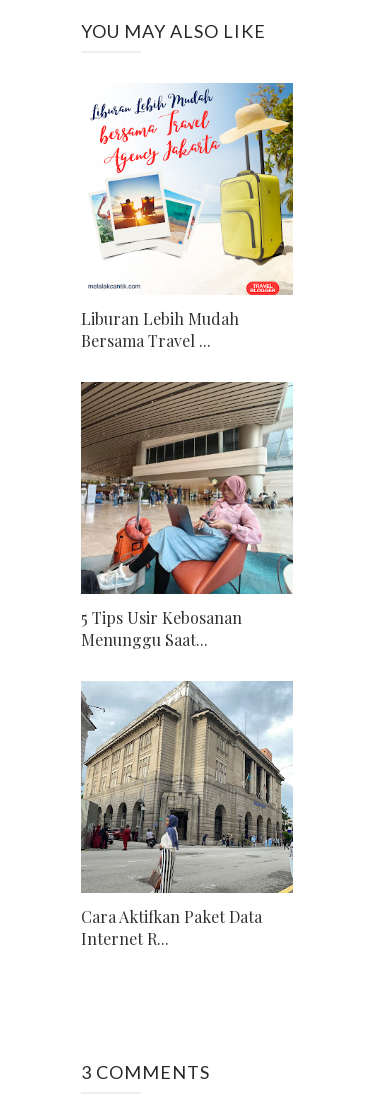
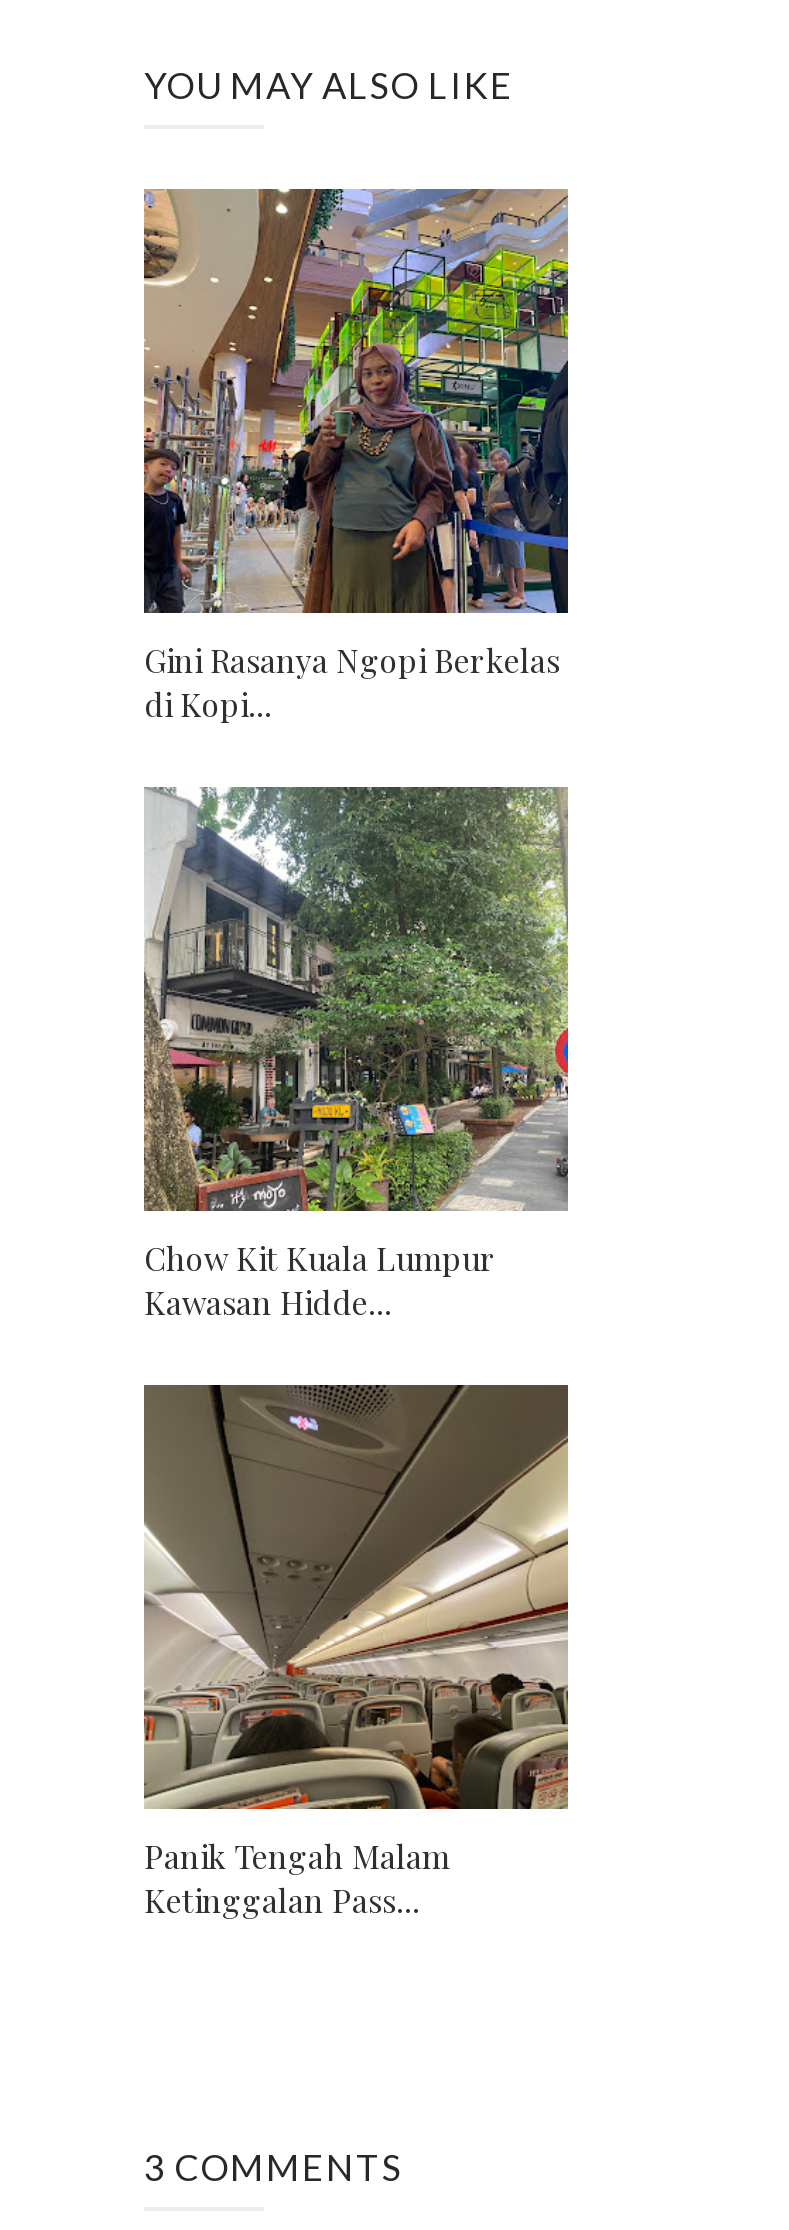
- [image]
- Liburan Lebih Mudah
- Bersama Travel ...
+ [image]
+ Gini Rasanya Ngopi Berkelas
+ di Kopi...

- [image]
- 5 Tips Usir Kebosanan
- Menunggu Saat...
+ [image]
+ Chow Kit Kuala Lumpur
+ Kawasan Hidde...

- [image]
- Cara Aktifkan Paket Data
- Internet R...
+ [image]
+ Panik Tengah Malam
+ Ketinggalan Pass...
